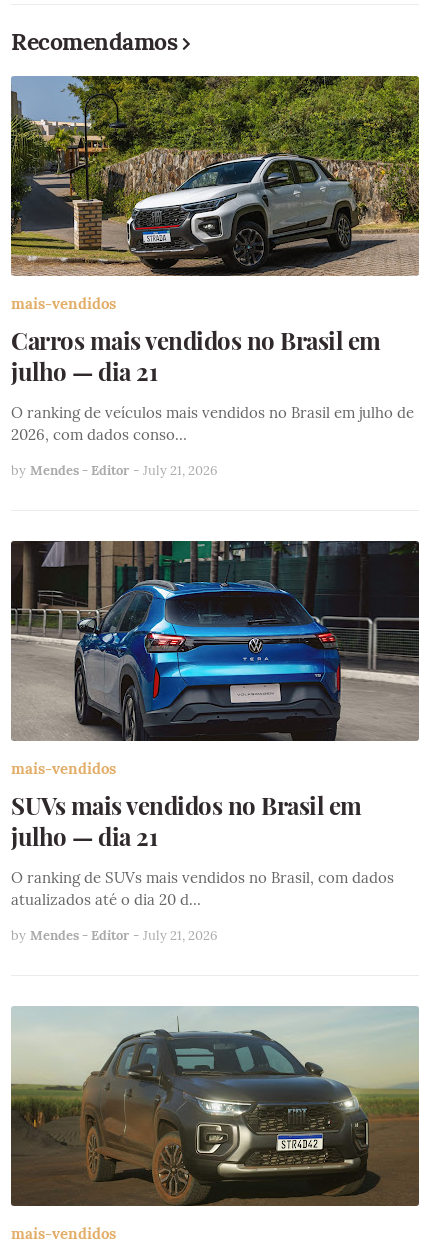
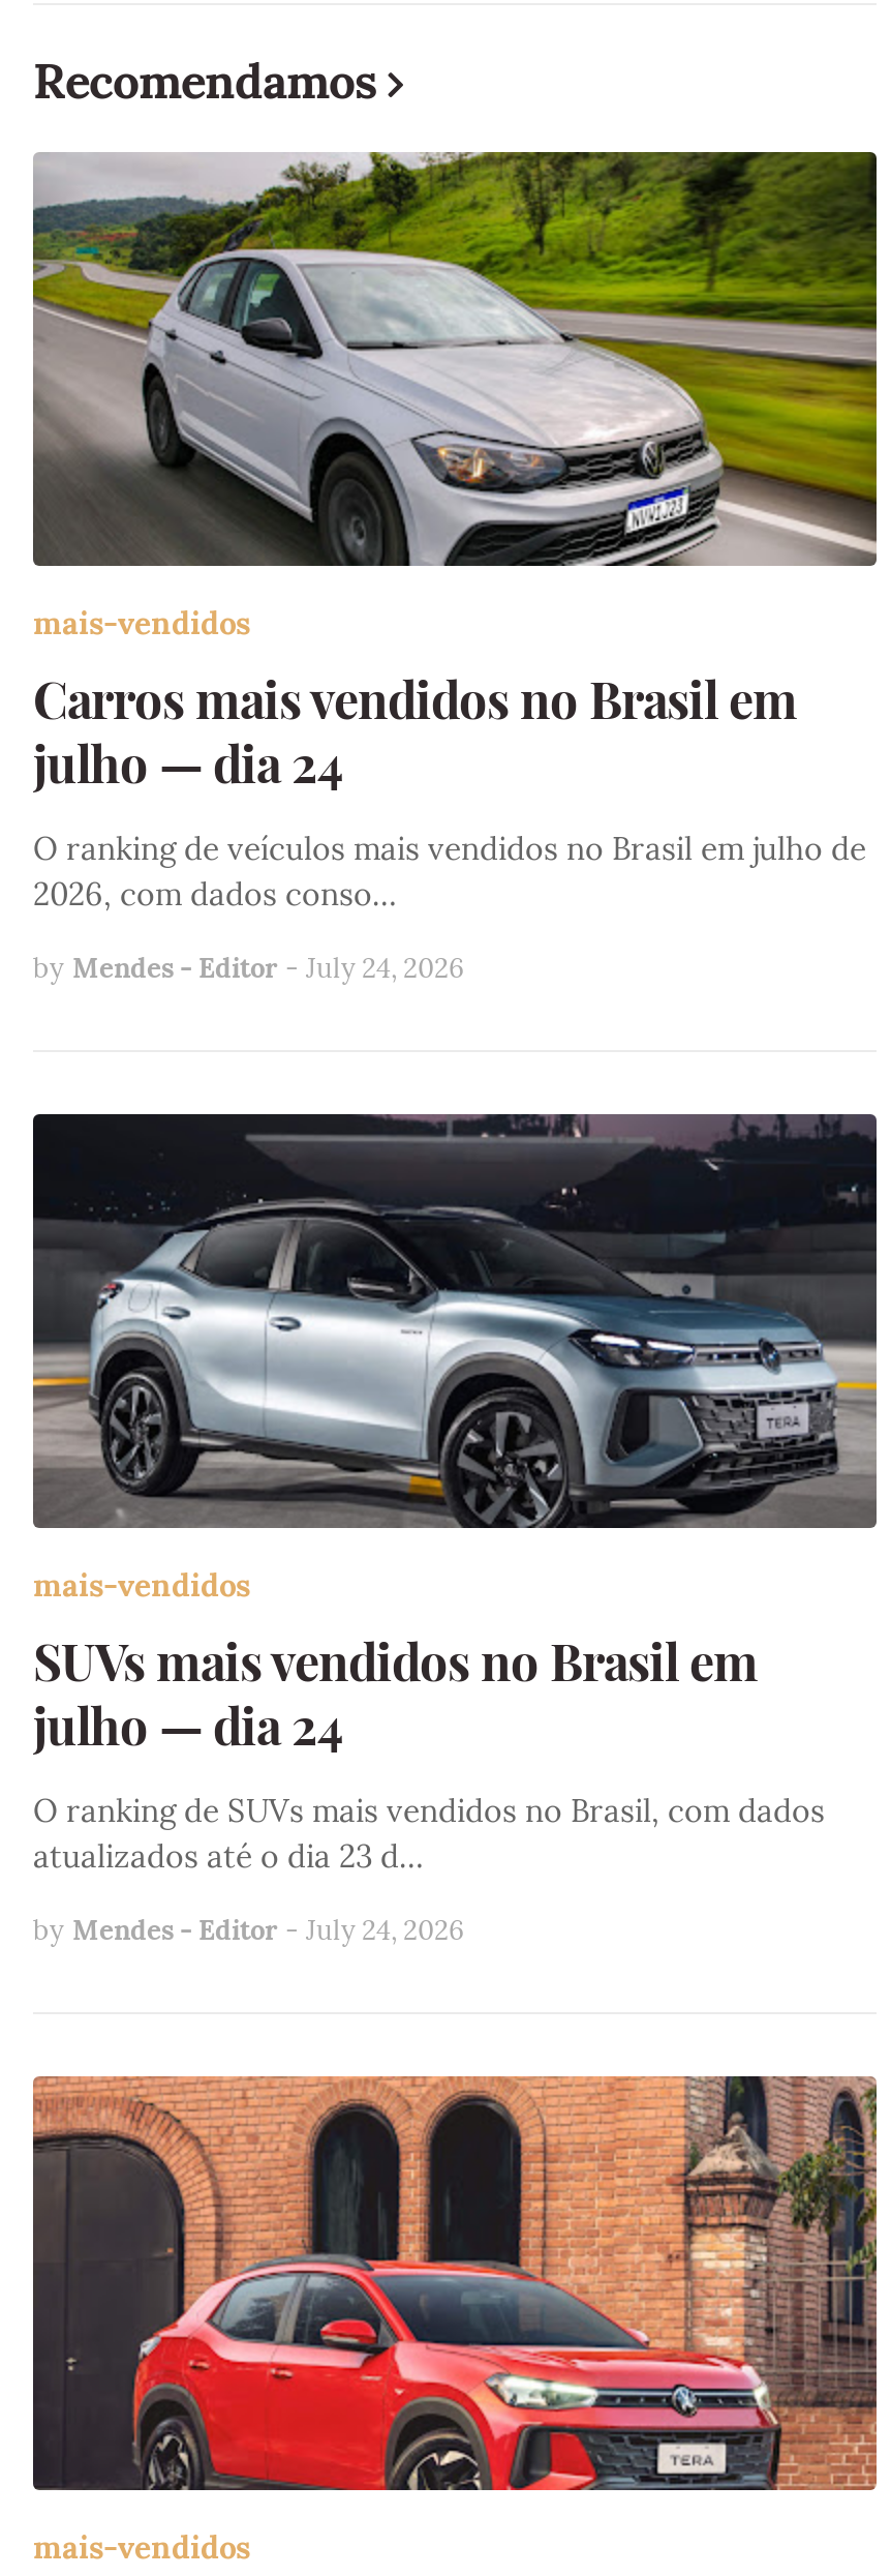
- [image]
+ [image]

- julho — dia 21
+ julho — dia 24

- by Mendes - Editor - July 21, 2026
+ by Mendes - Editor - July 24, 2026

- [image]
+ [image]

- julho — dia 21
+ julho — dia 24

- atualizados até o dia 20 d…
+ atualizados até o dia 23 d…

- by Mendes - Editor - July 21, 2026
+ by Mendes - Editor - July 24, 2026

- [image]
+ [image]
